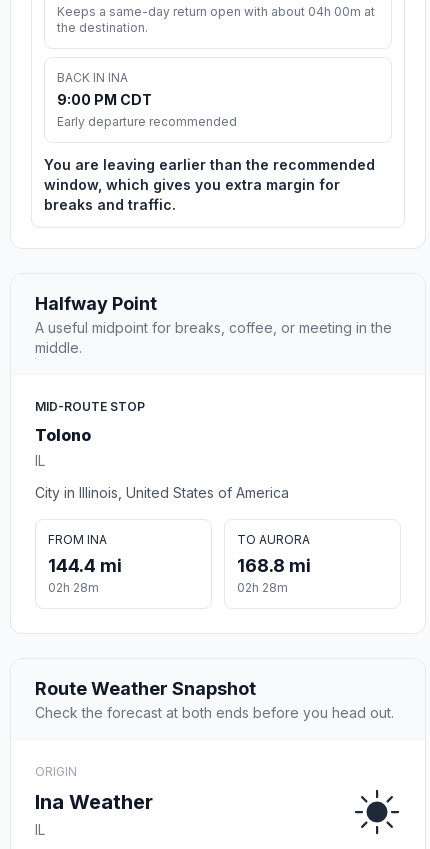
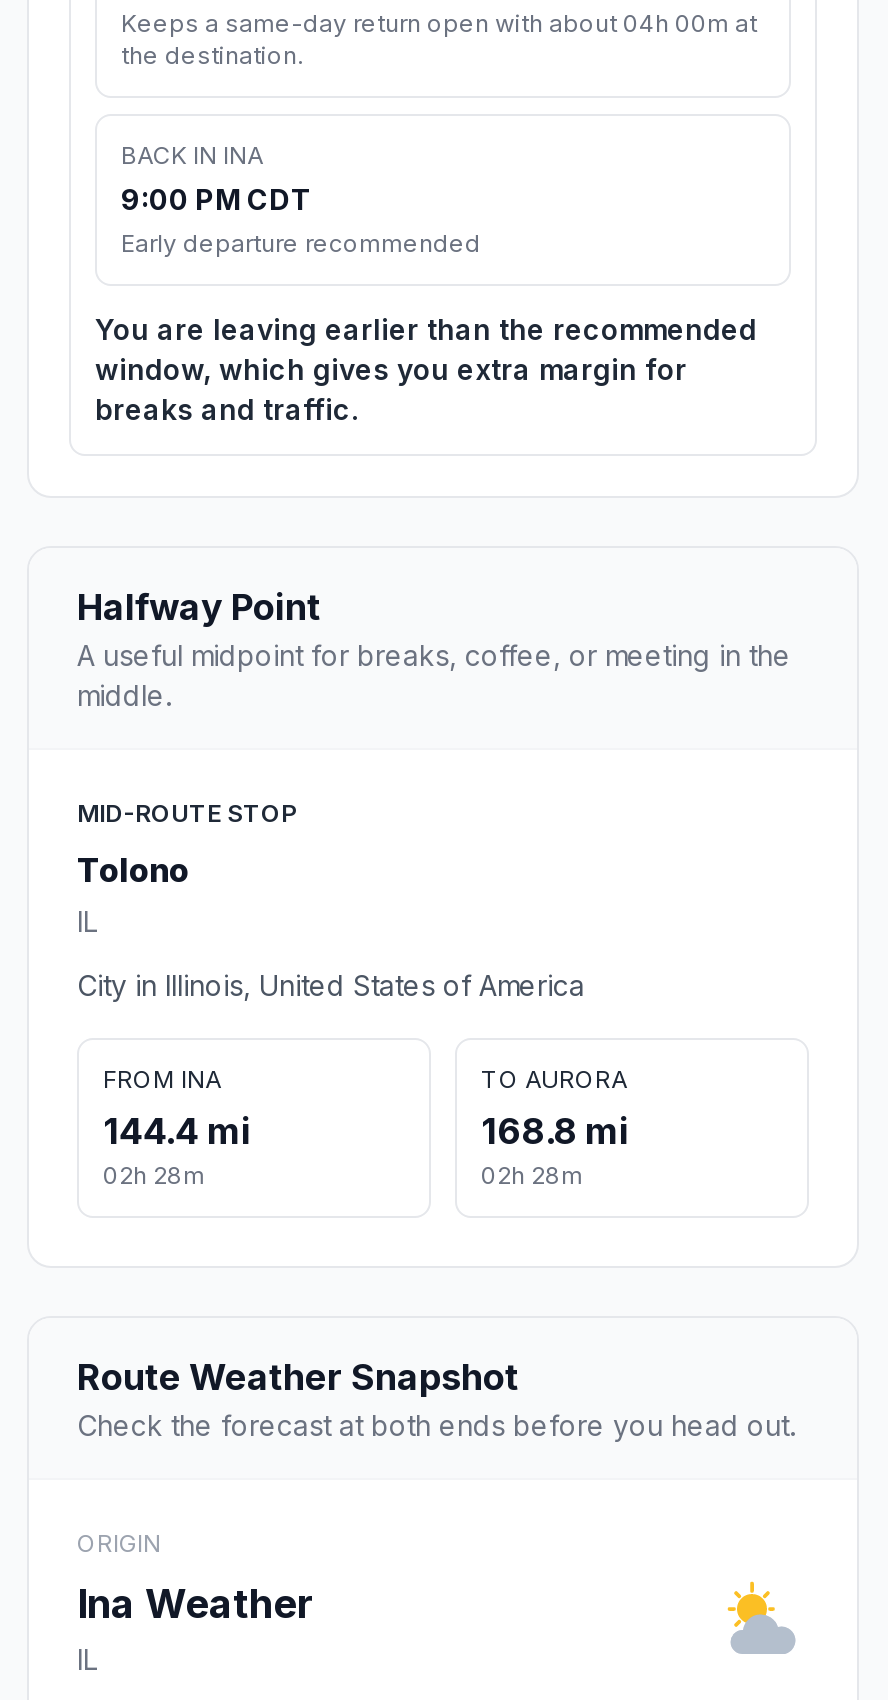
- [image]
+ [image]
